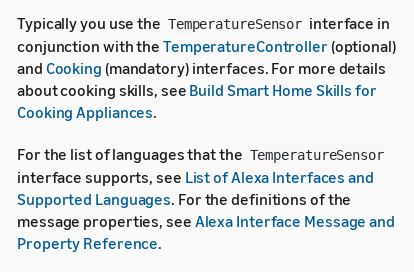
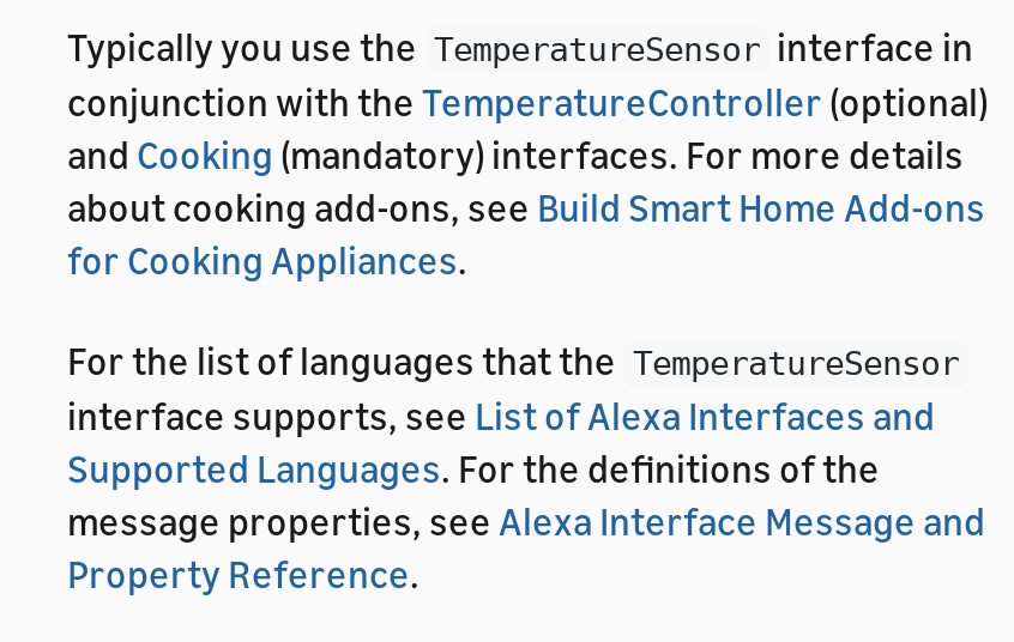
- about cooking skills, see Build Smart Home Skills for
- Cooking Appliances.
+ about cooking add-ons, see Build Smart Home Add-ons
+ for Cooking Appliances.
